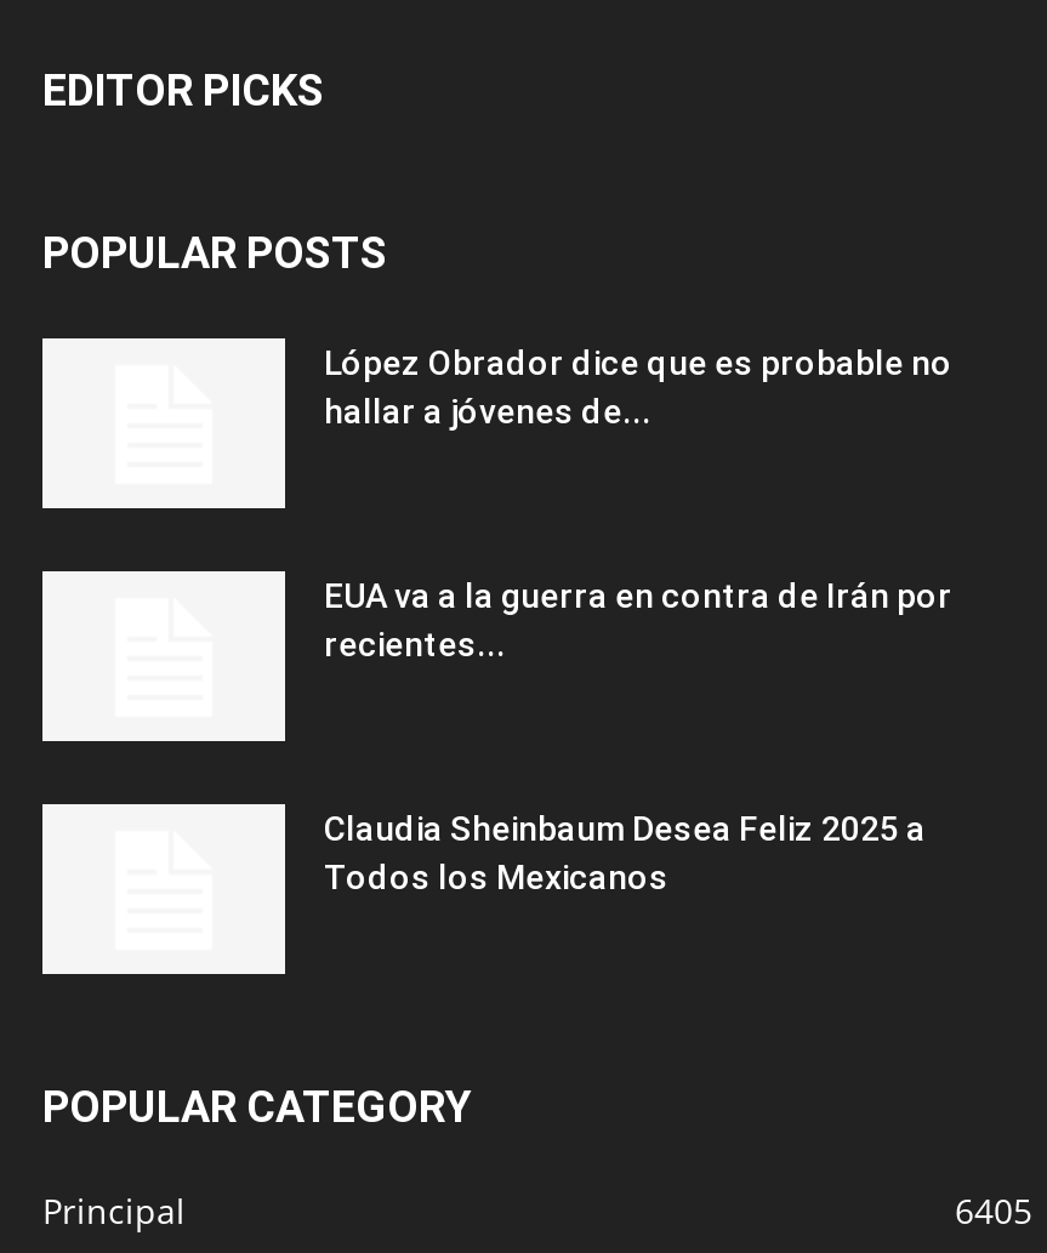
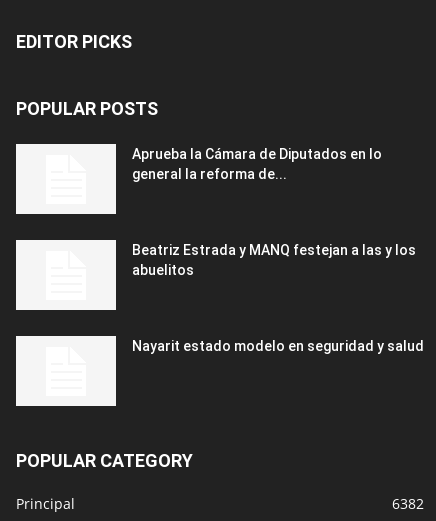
- López Obrador dice que es probable no
- hallar a jóvenes de...
+ Aprueba la Cámara de Diputados en lo
+ general la reforma de...

- EUA va a la guerra en contra de Irán por
- recientes...
+ Beatriz Estrada y MANQ festejan a las y los
+ abuelitos

- Claudia Sheinbaum Desea Feliz 2025 a
- Todos los Mexicanos
+ Nayarit estado modelo en seguridad y salud

- 6405
+ 6382
